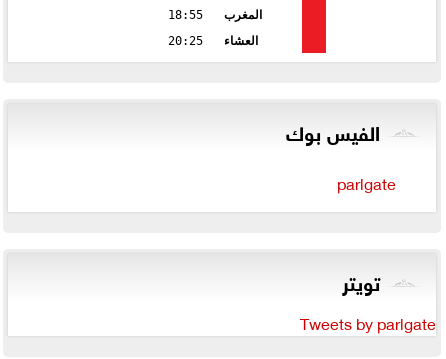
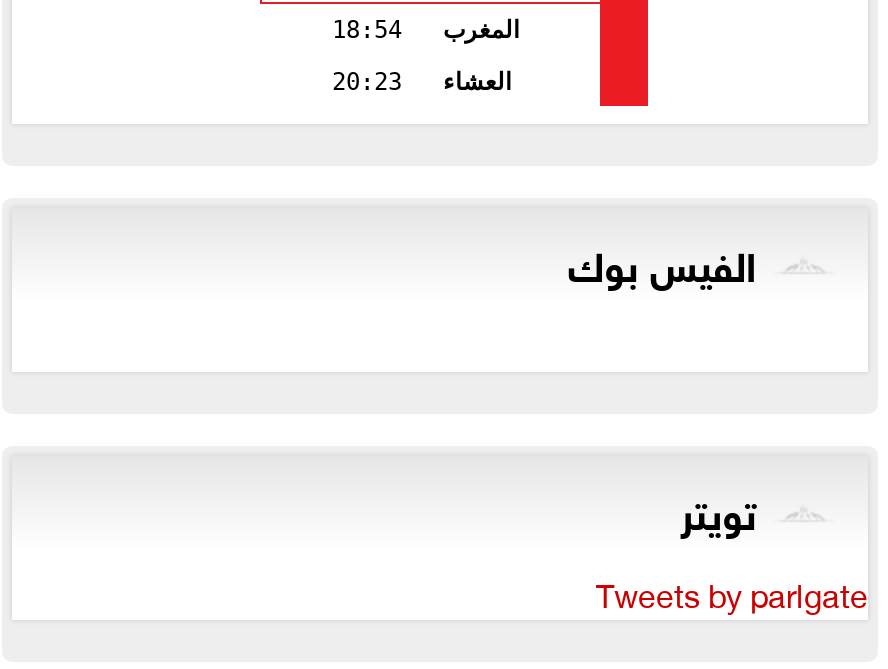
- المغرب 18:55
+ المغرب 18:54

- العشاء 20:25
+ العشاء 20:23

- parlgate
